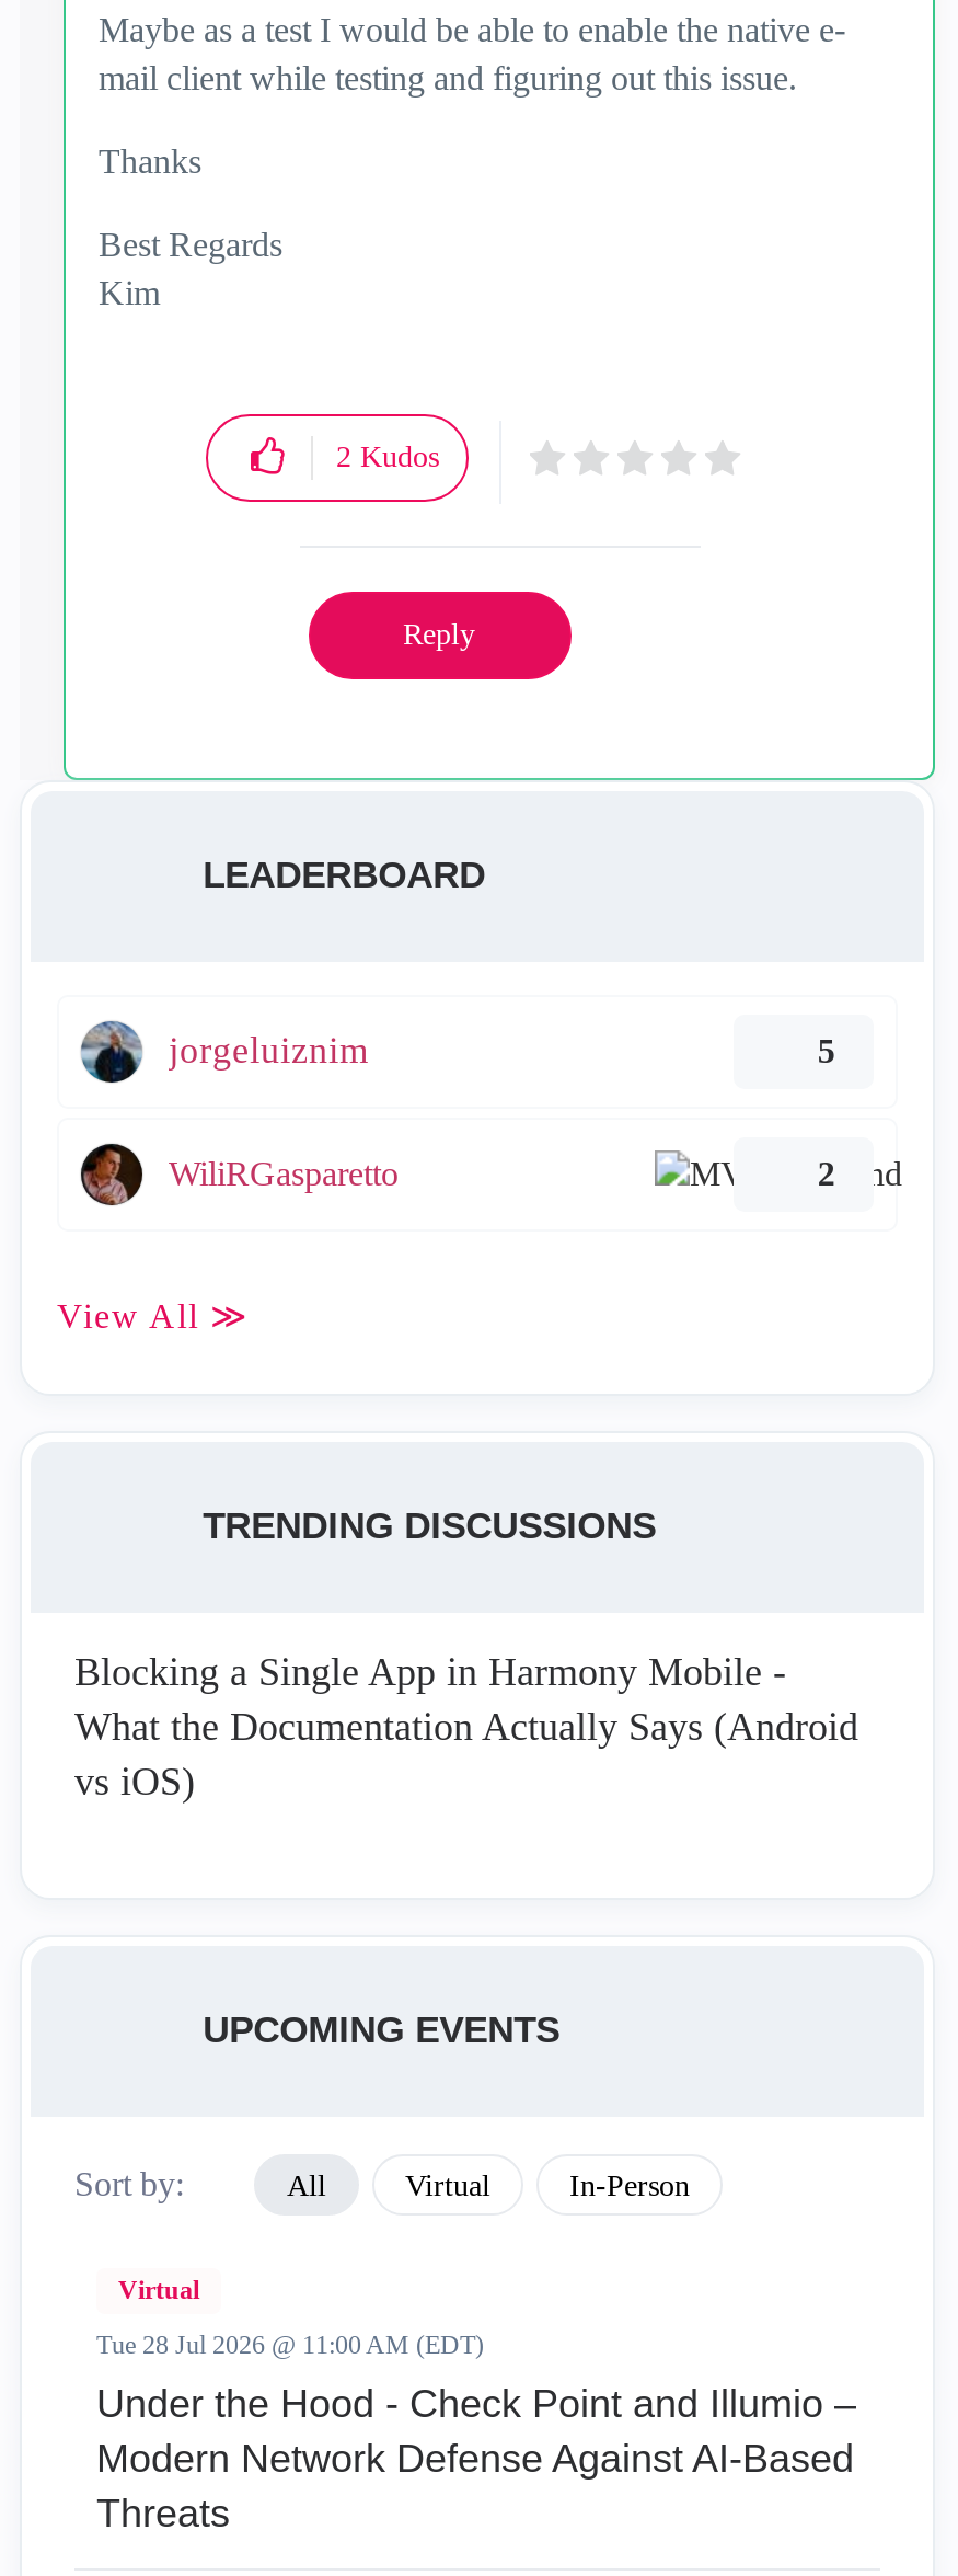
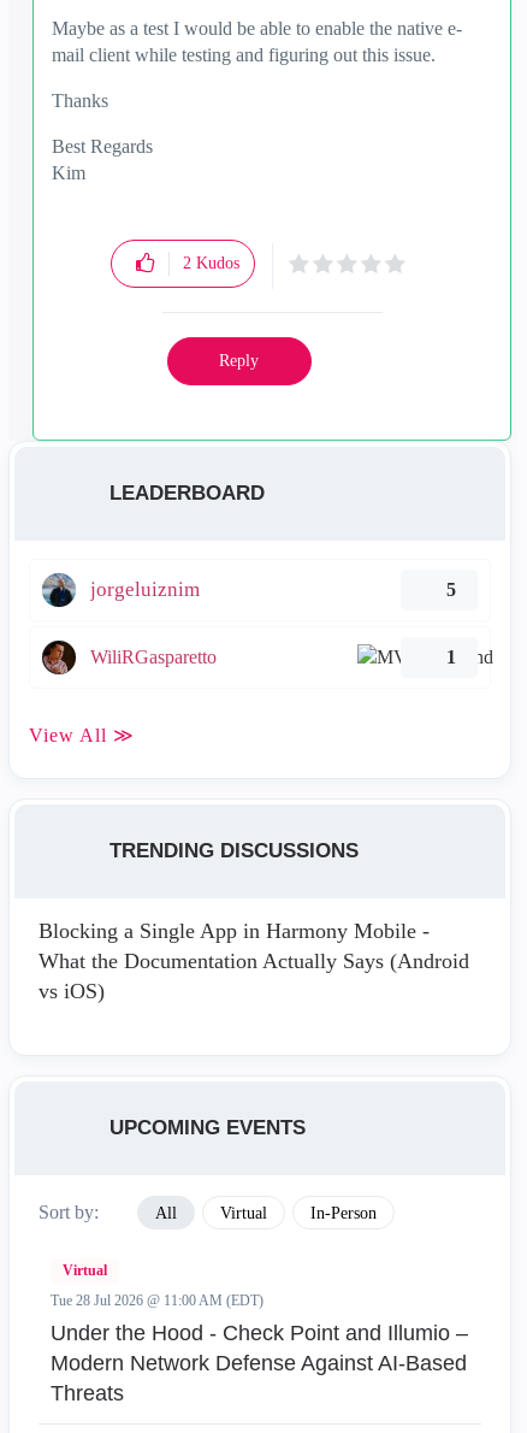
- 2
+ 1
